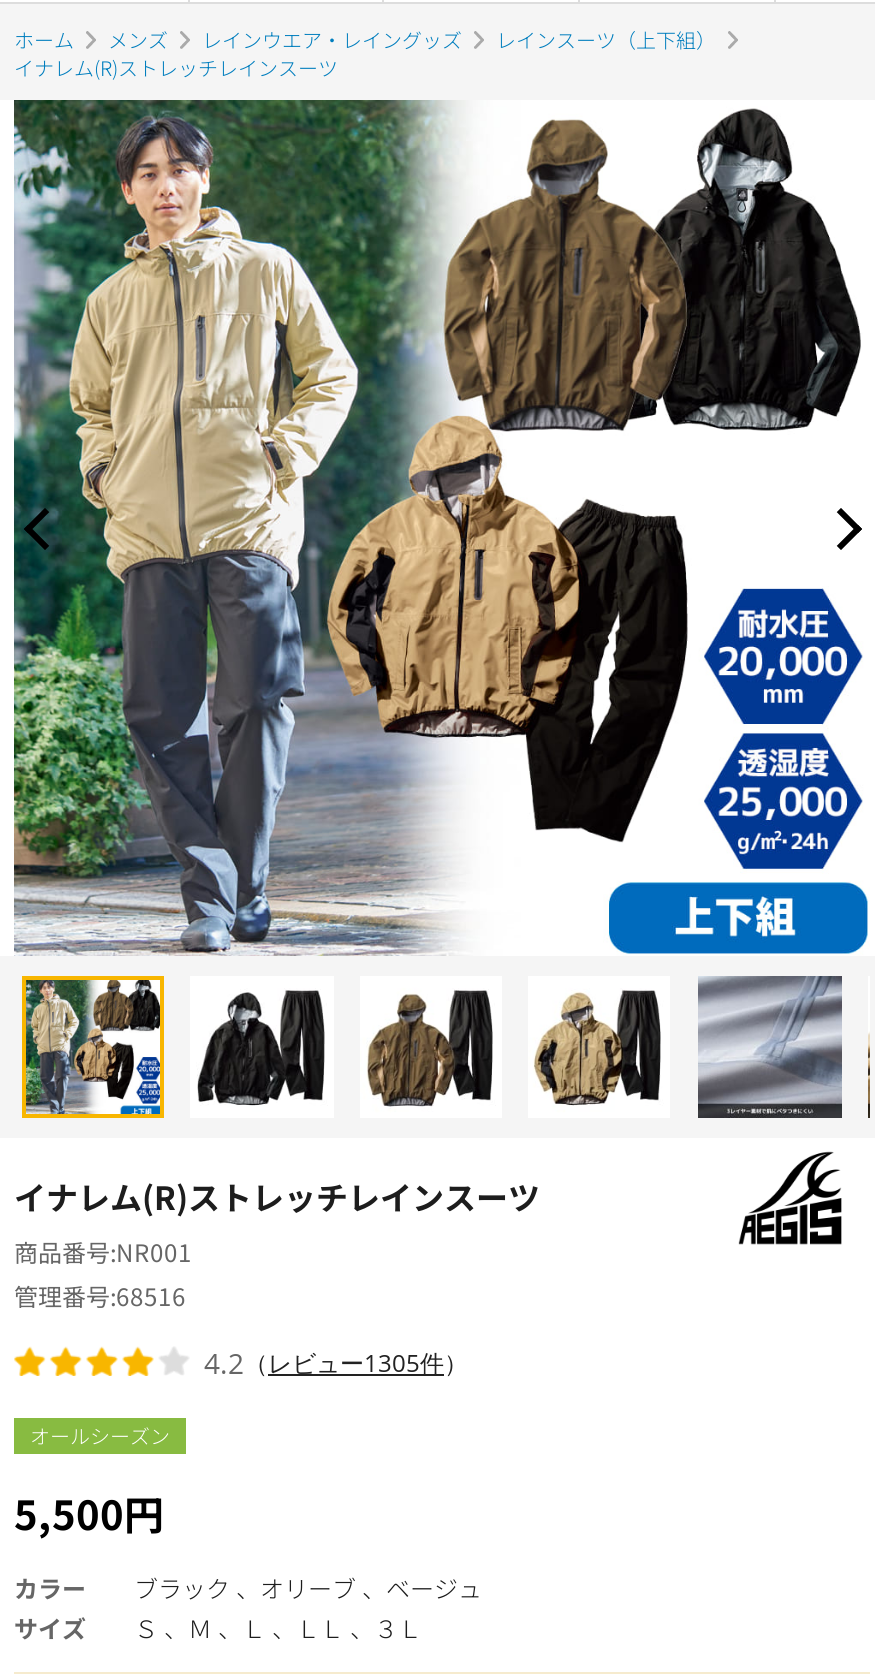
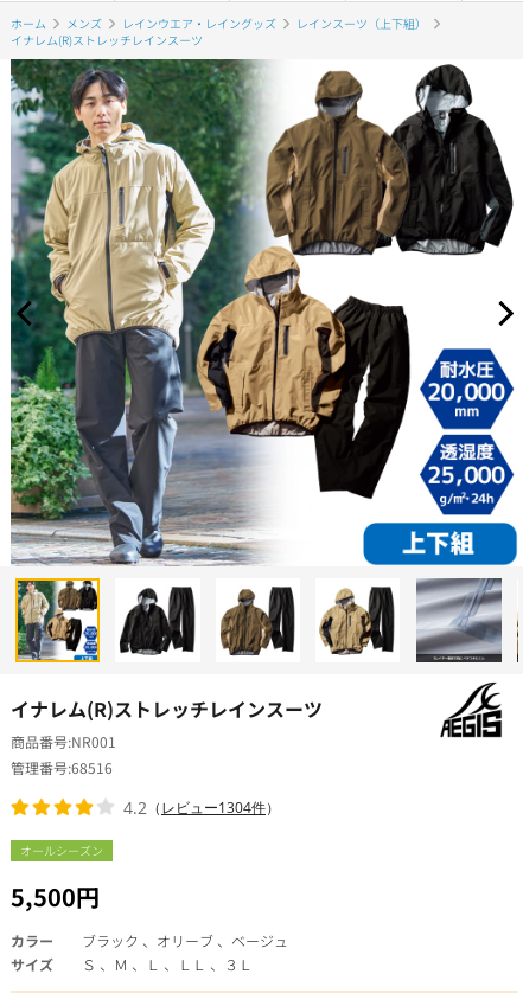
- 4.2（レビュー1305件）
+ 4.2（レビュー1304件）
